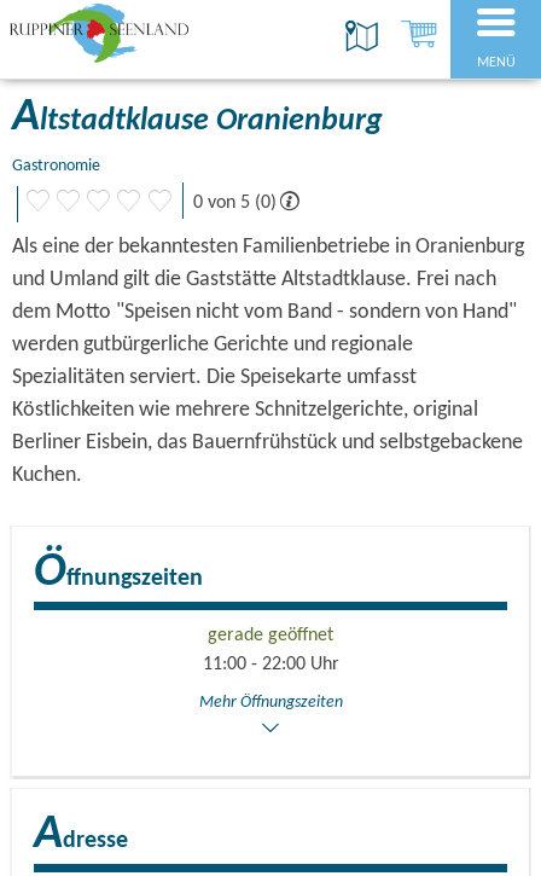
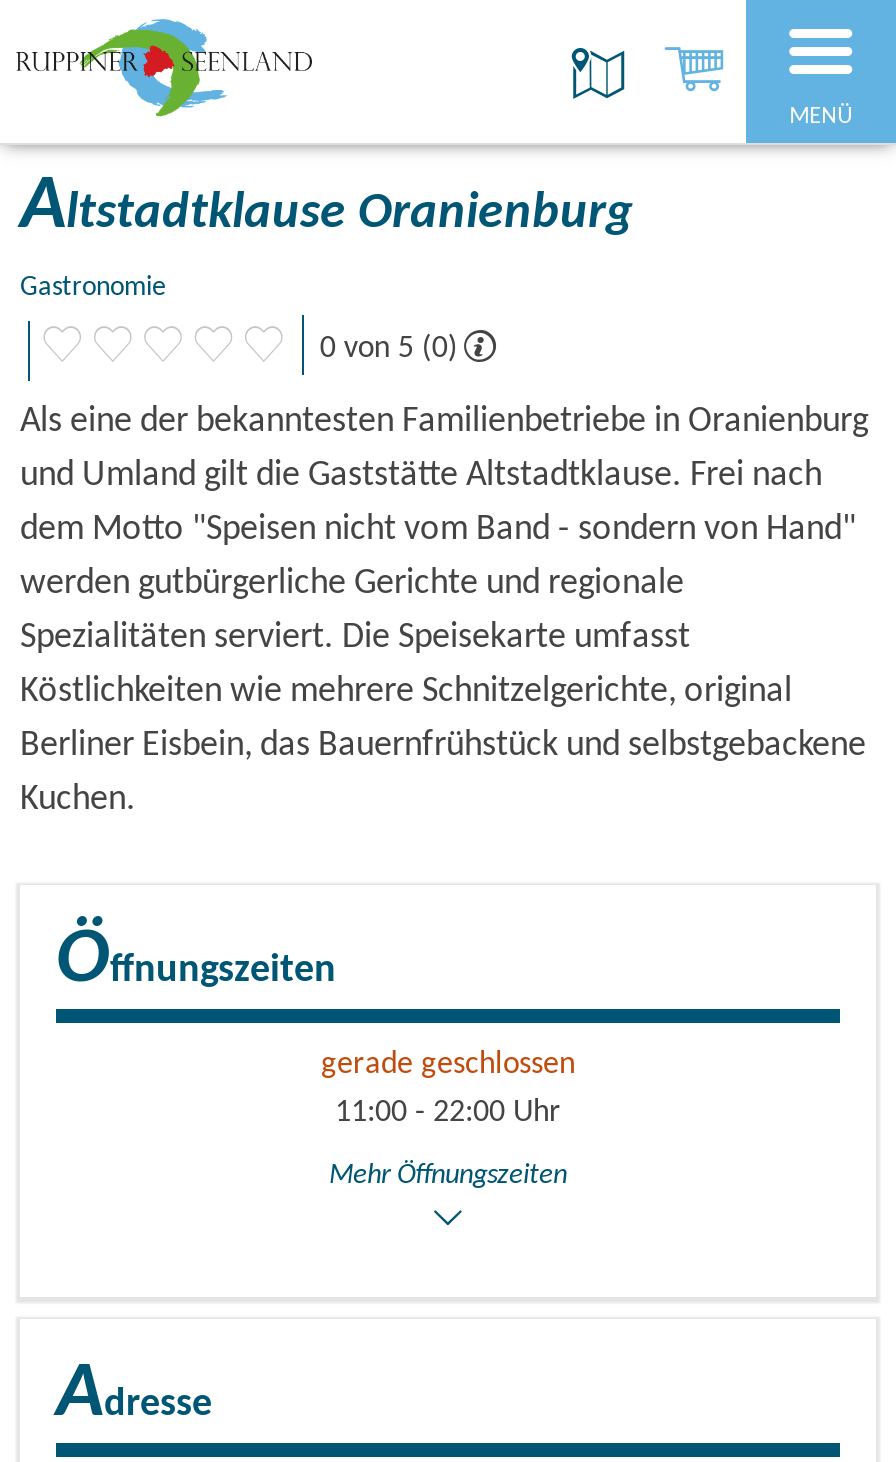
- gerade geöffnet
+ gerade geschlossen
